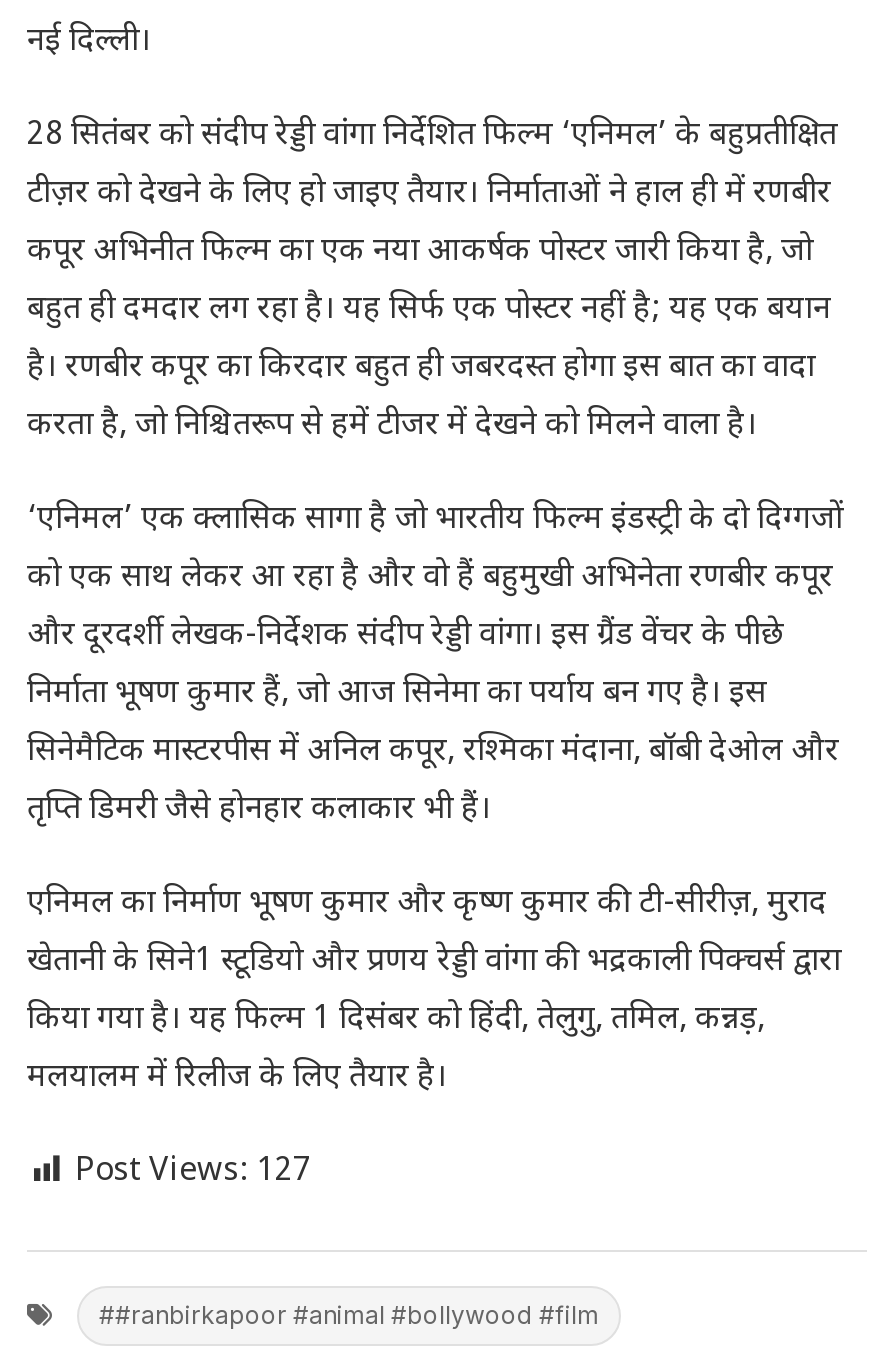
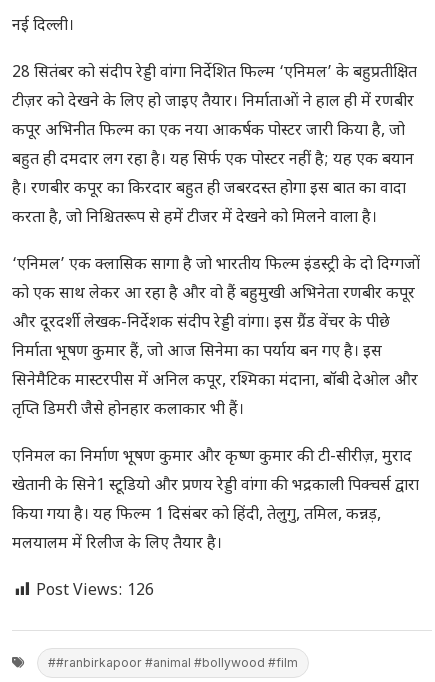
- Post Views: 127
+ Post Views: 126
